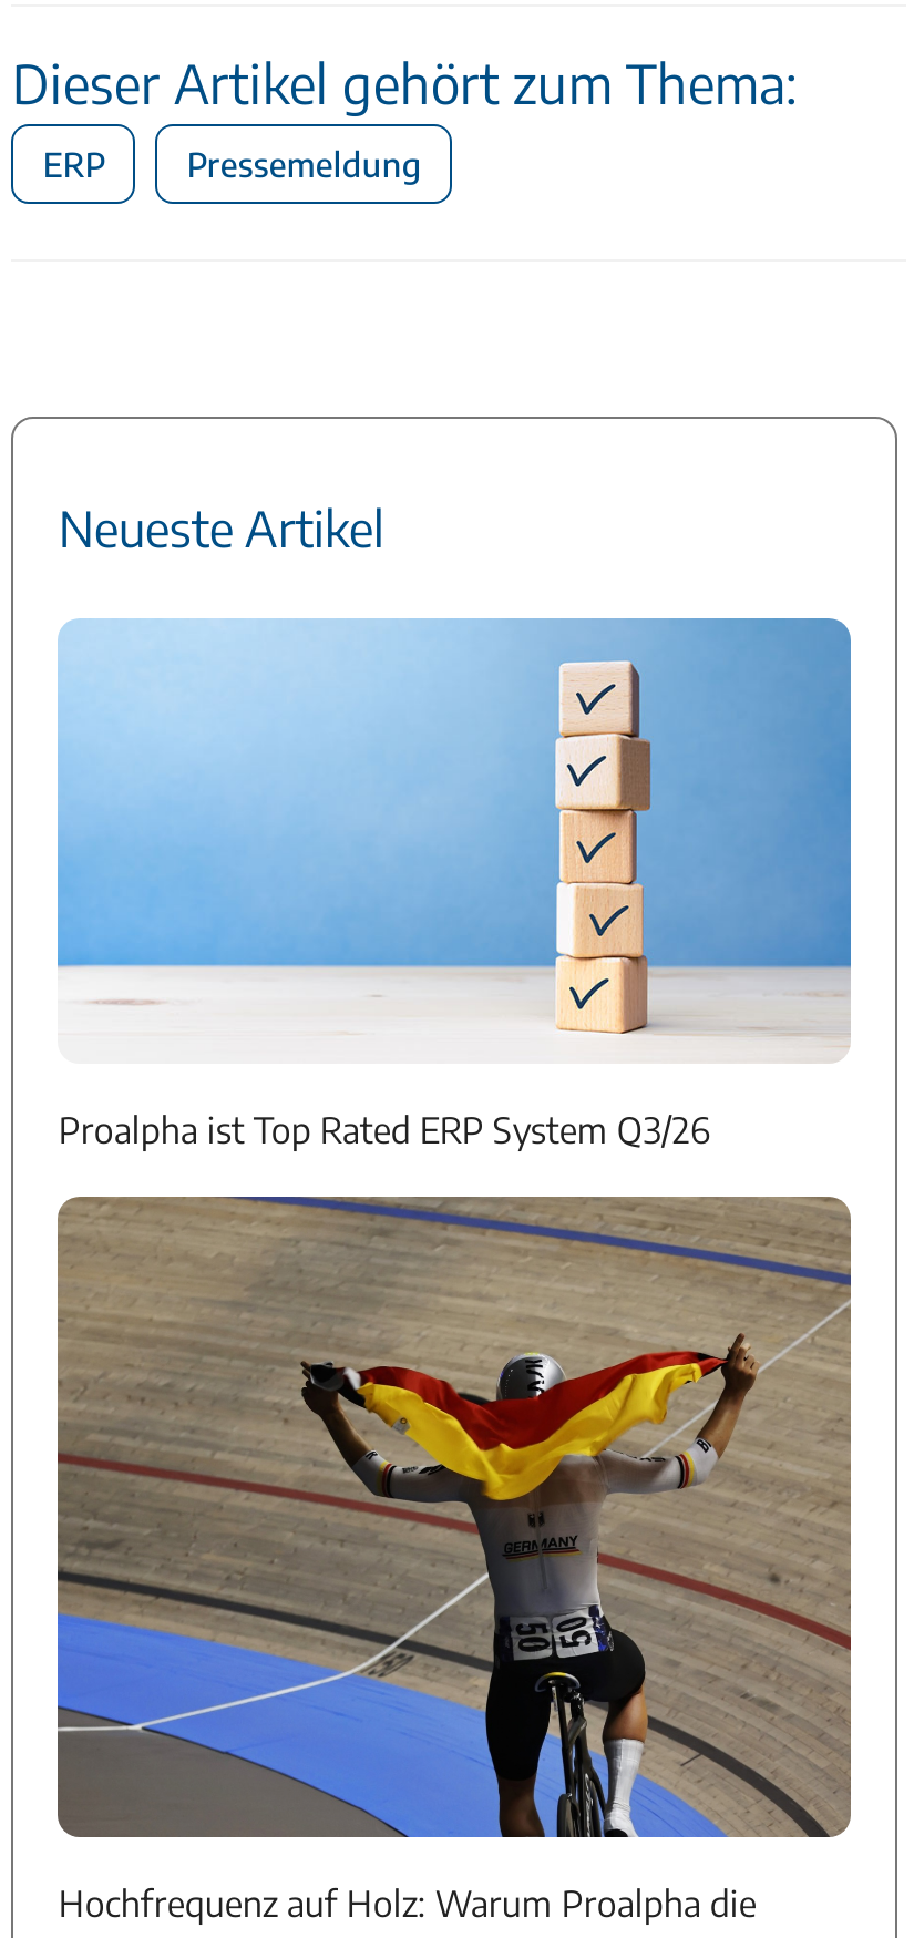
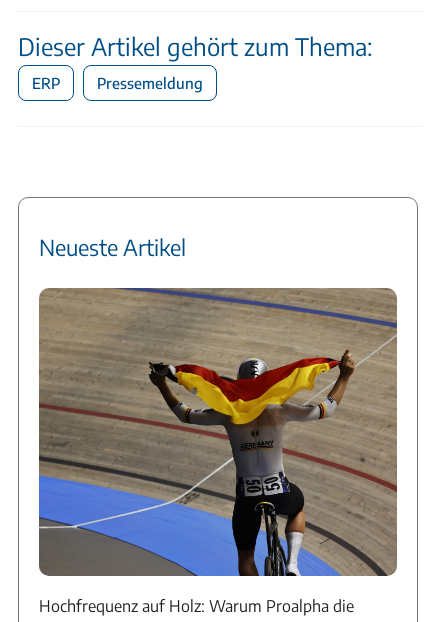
- [image]
- Proalpha ist Top Rated ERP System Q3/26
